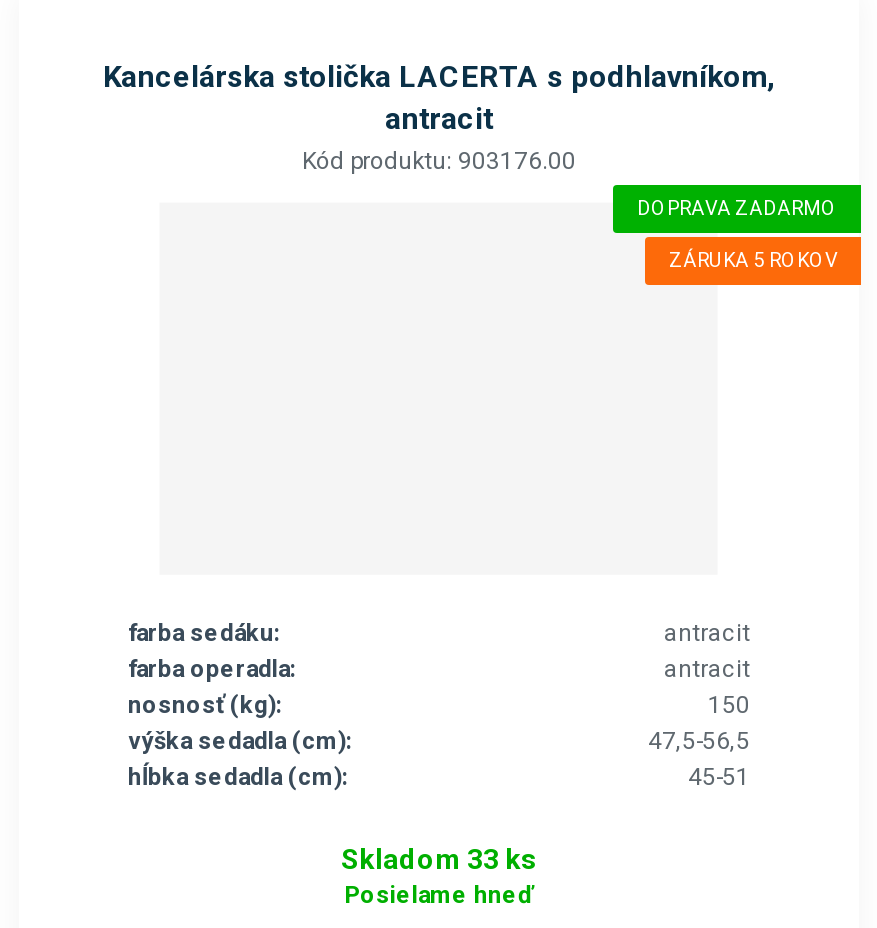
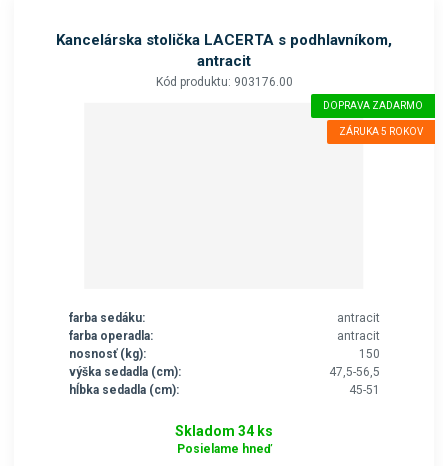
- Skladom 33 ks
+ Skladom 34 ks
